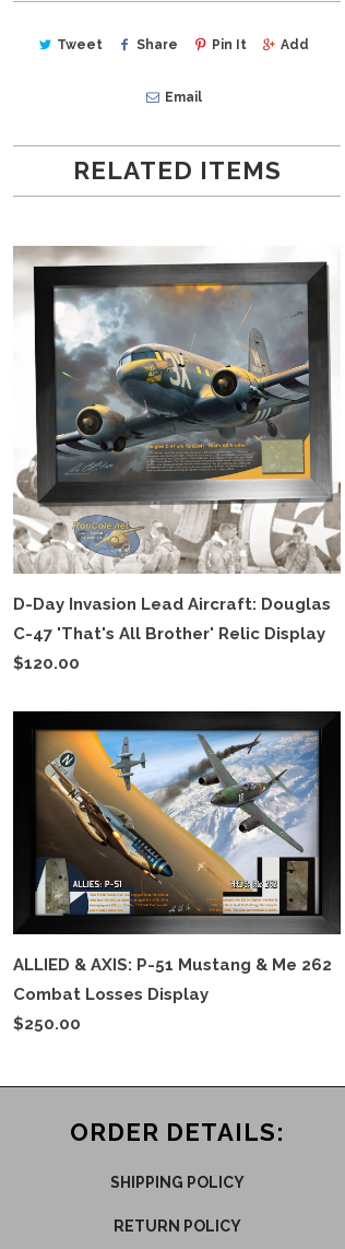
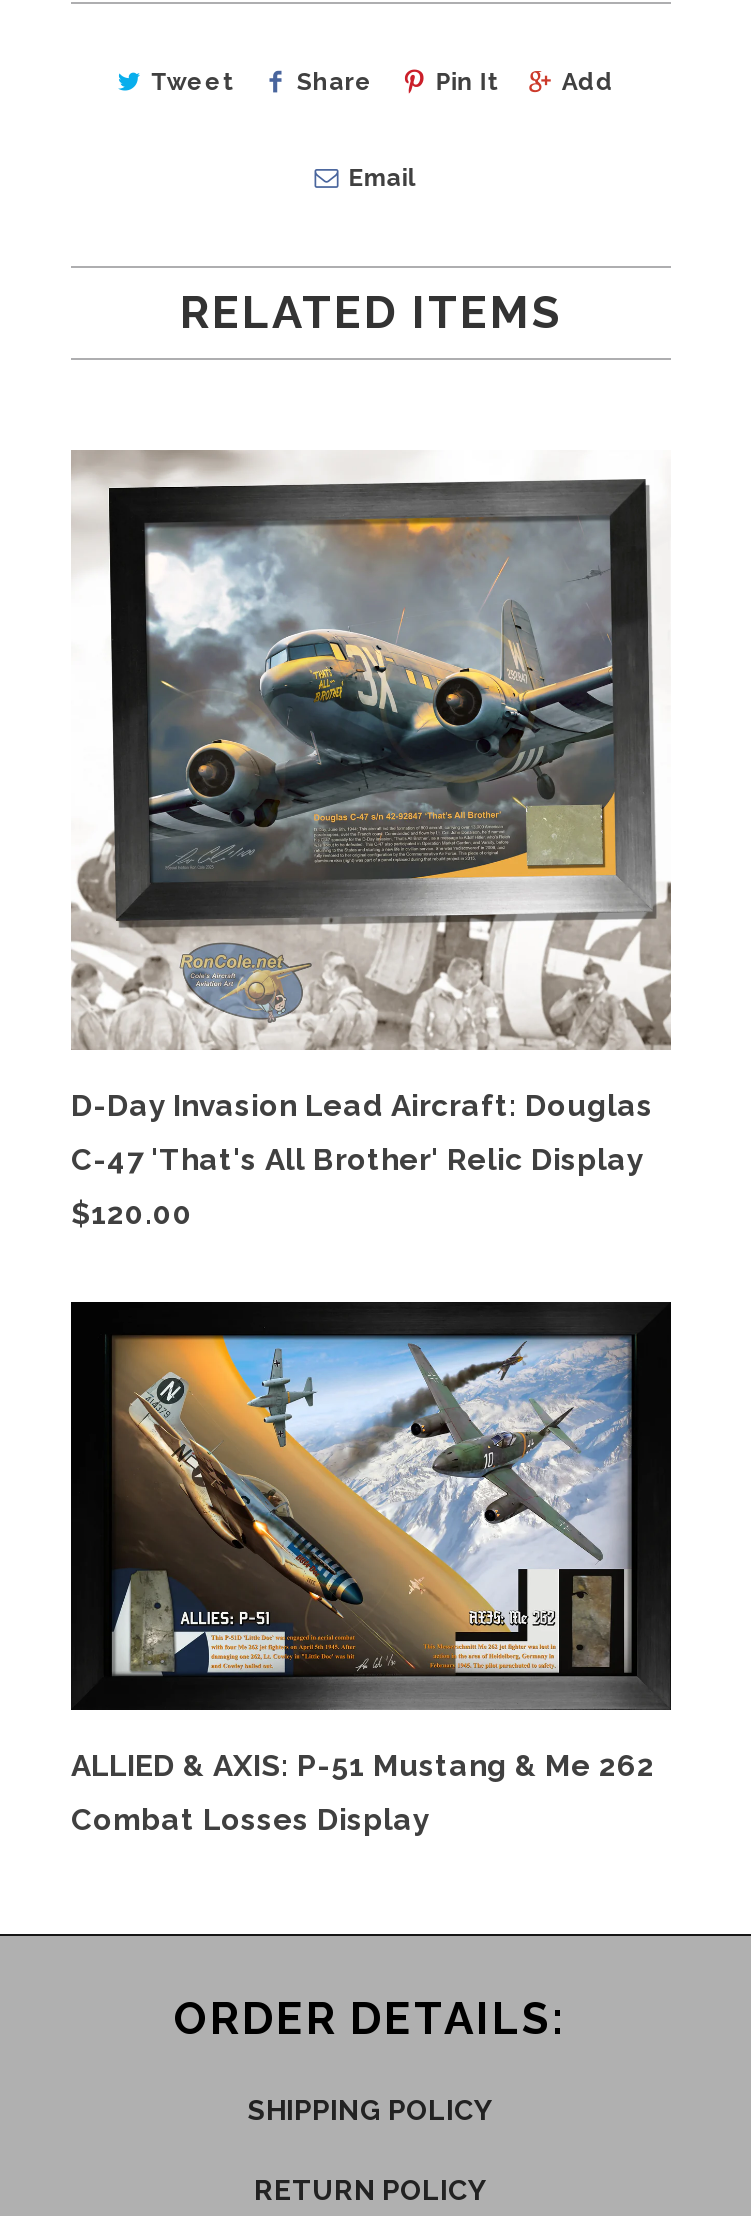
- $250.00
